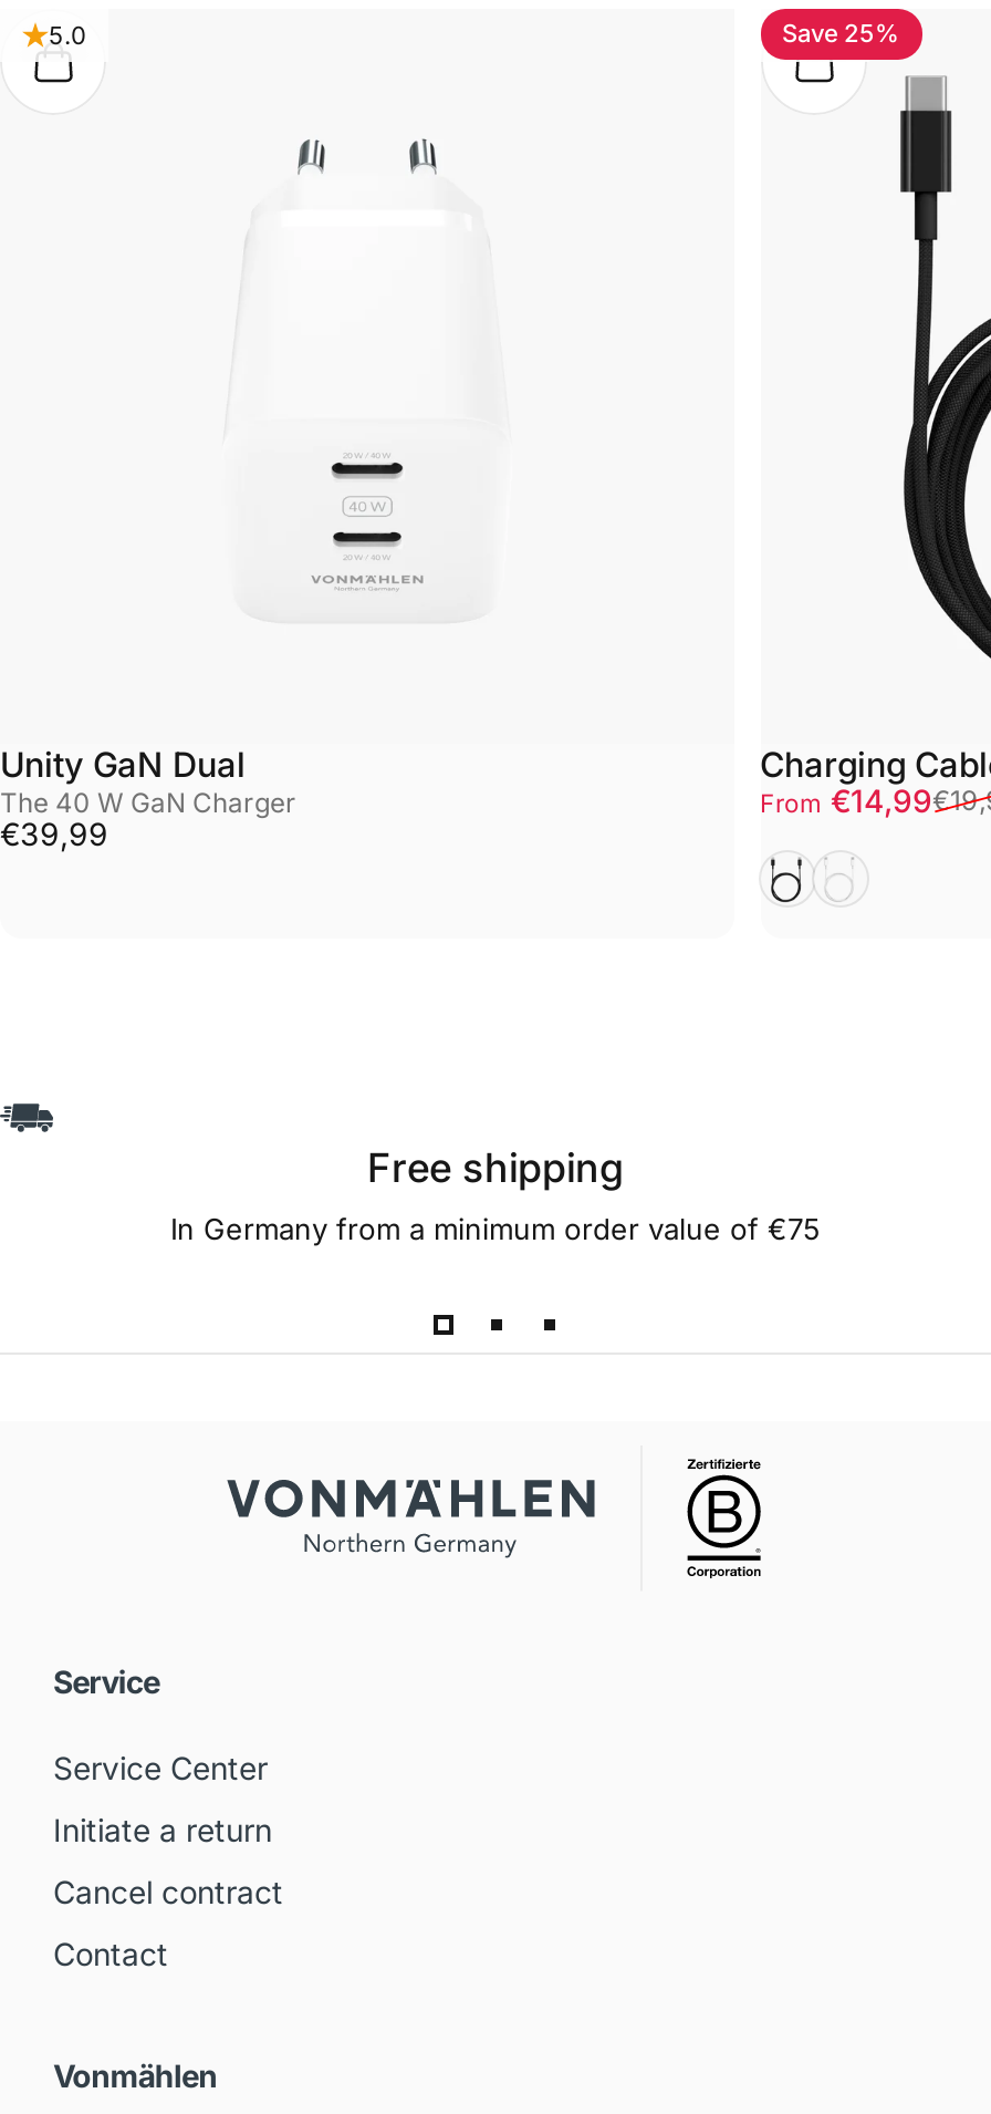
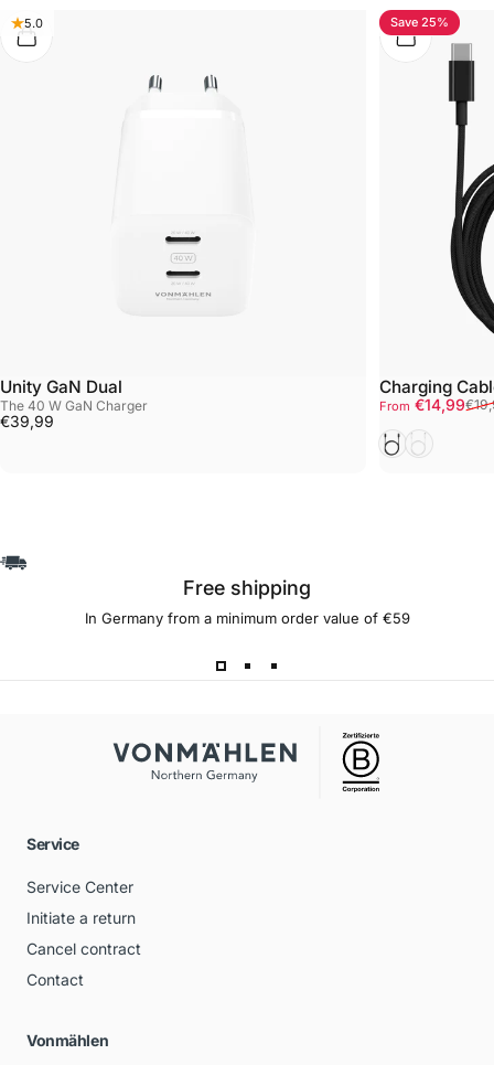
- In Germany from a minimum order value of €75
+ In Germany from a minimum order value of €59
